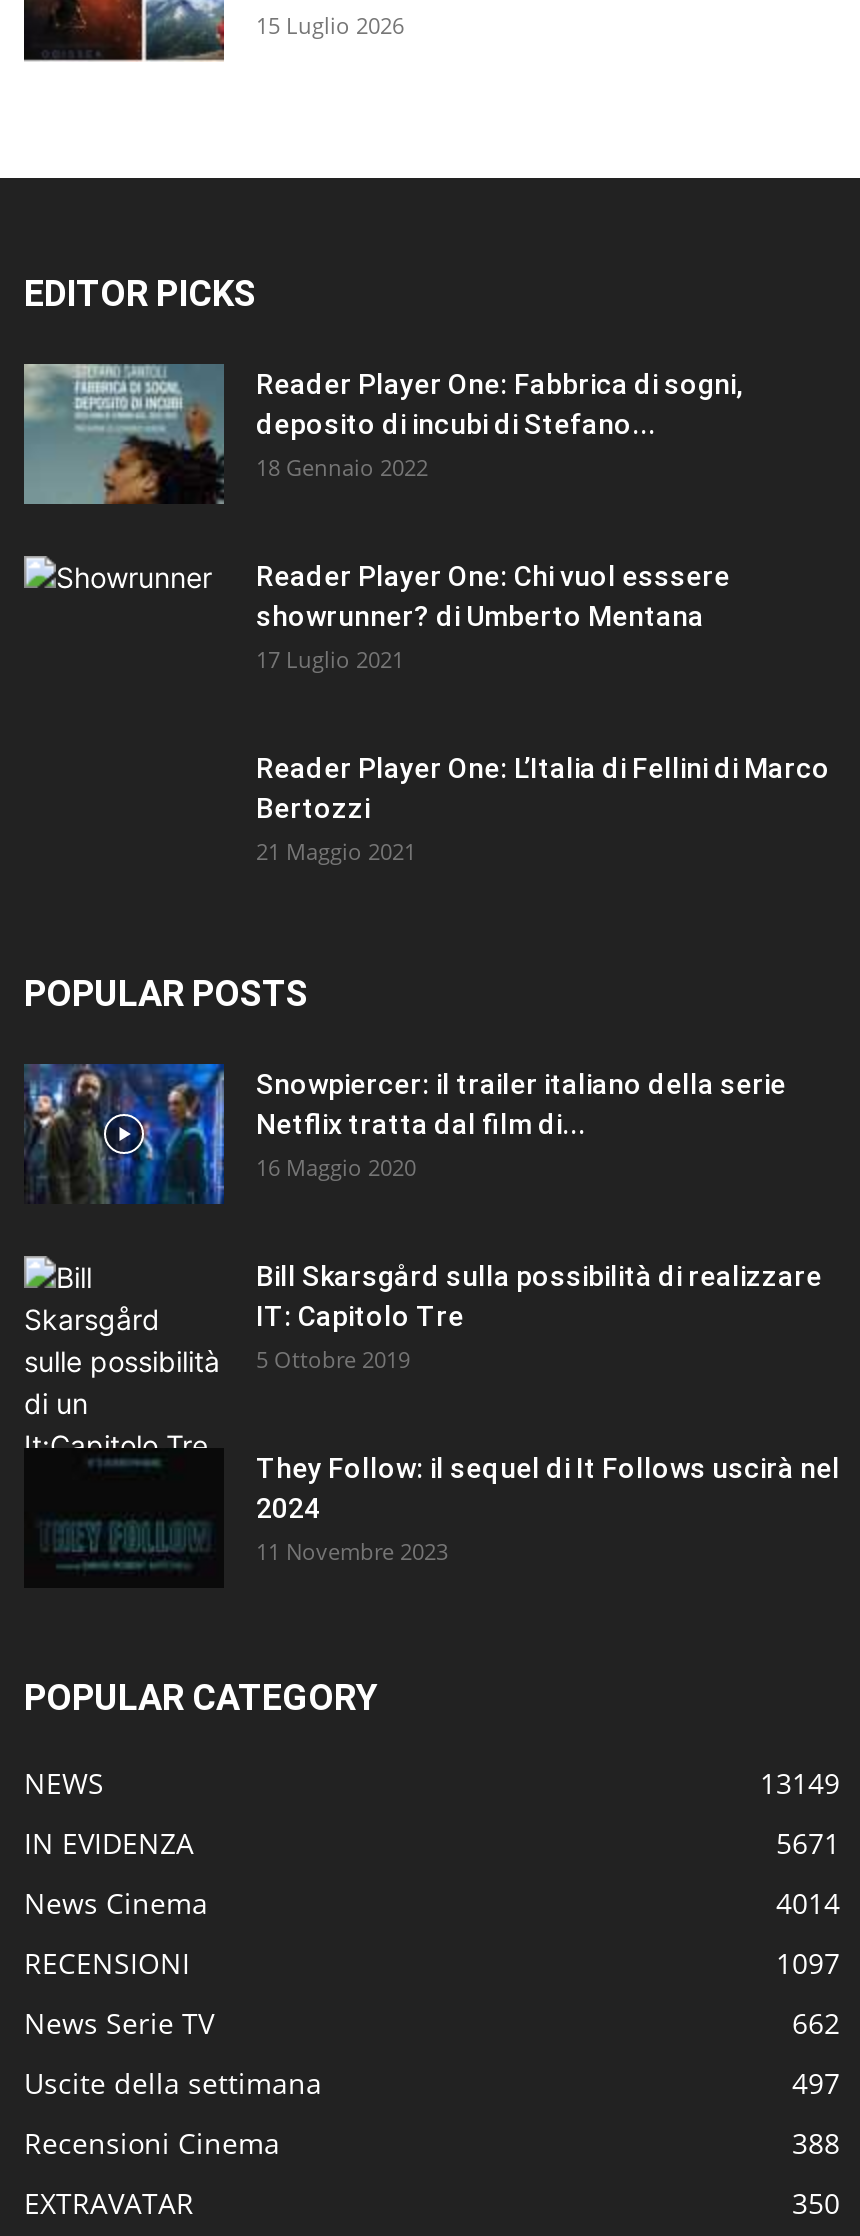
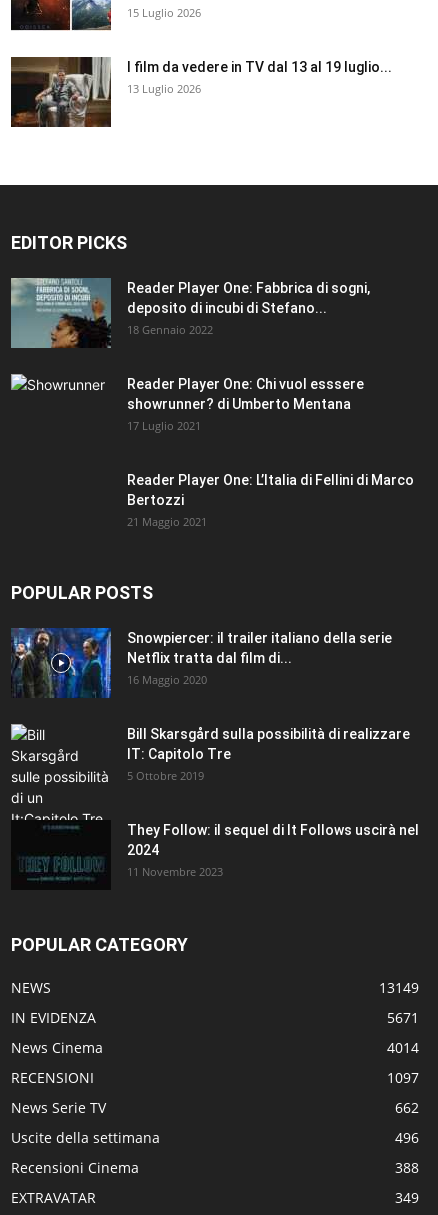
+ [image]
+ I film da vedere in TV dal 13 al 19 luglio...
+ 13 Luglio 2026

- 497
+ 496

- 350
+ 349
